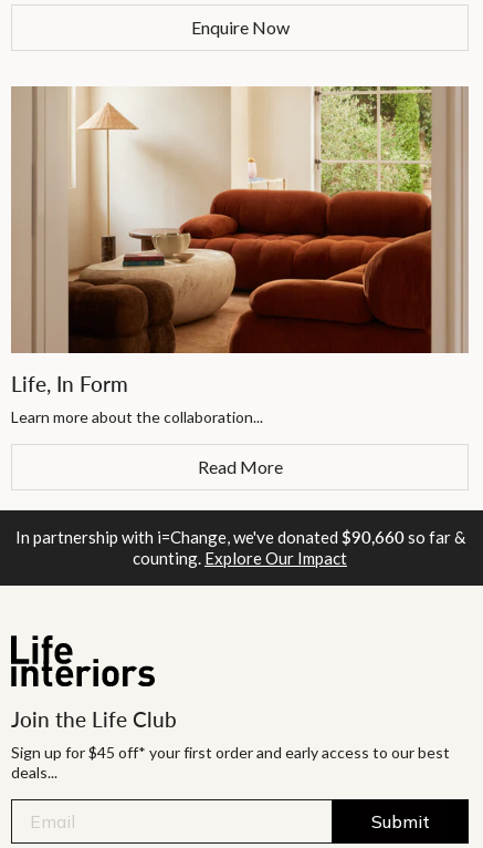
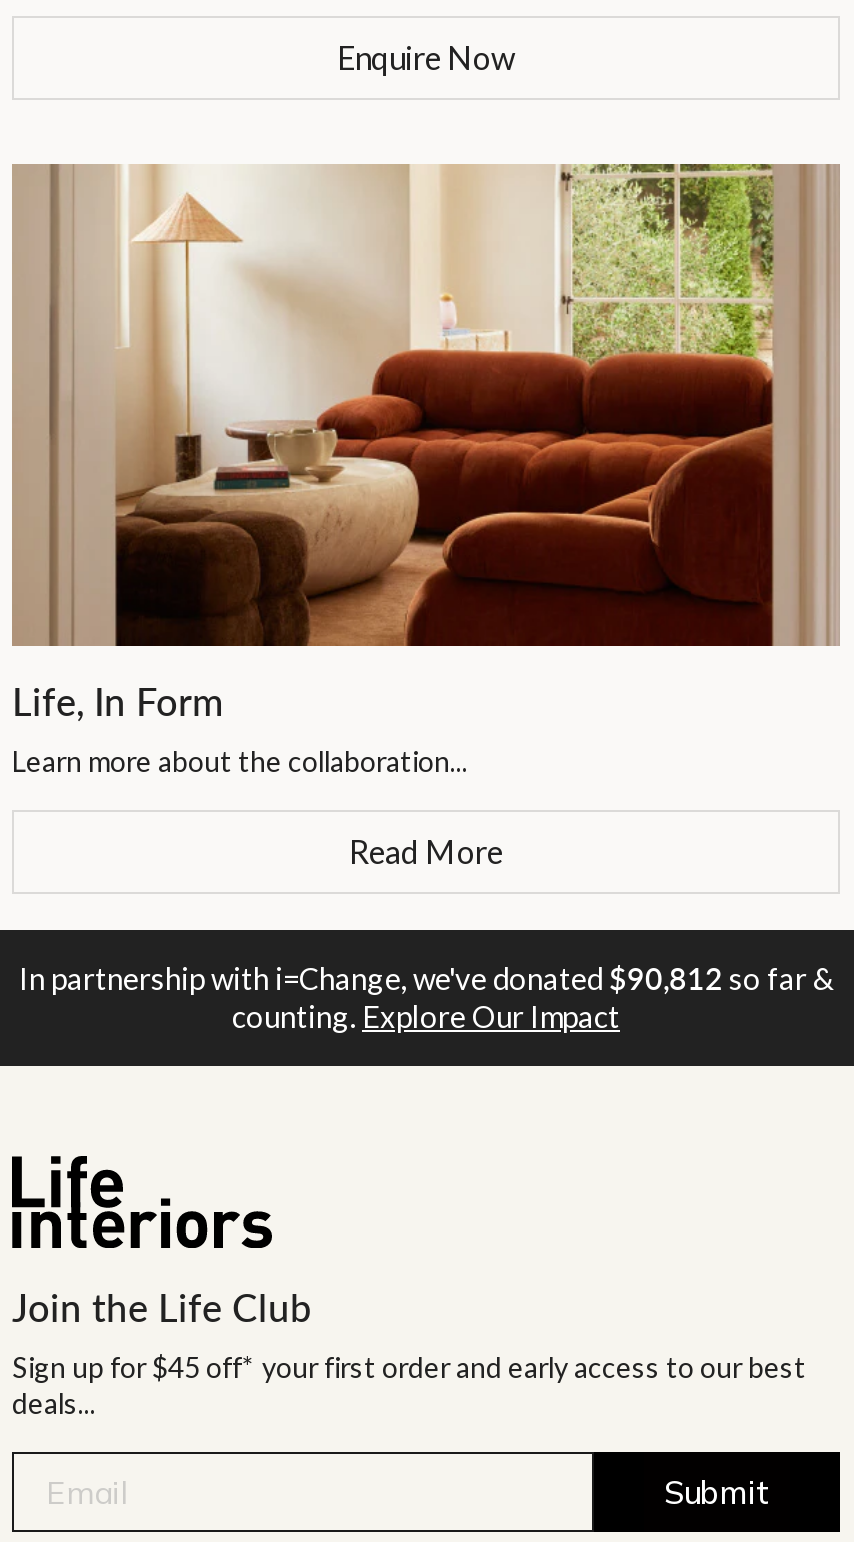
- In partnership with i=Change, we've donated $90,660 so far &
+ In partnership with i=Change, we've donated $90,812 so far &
